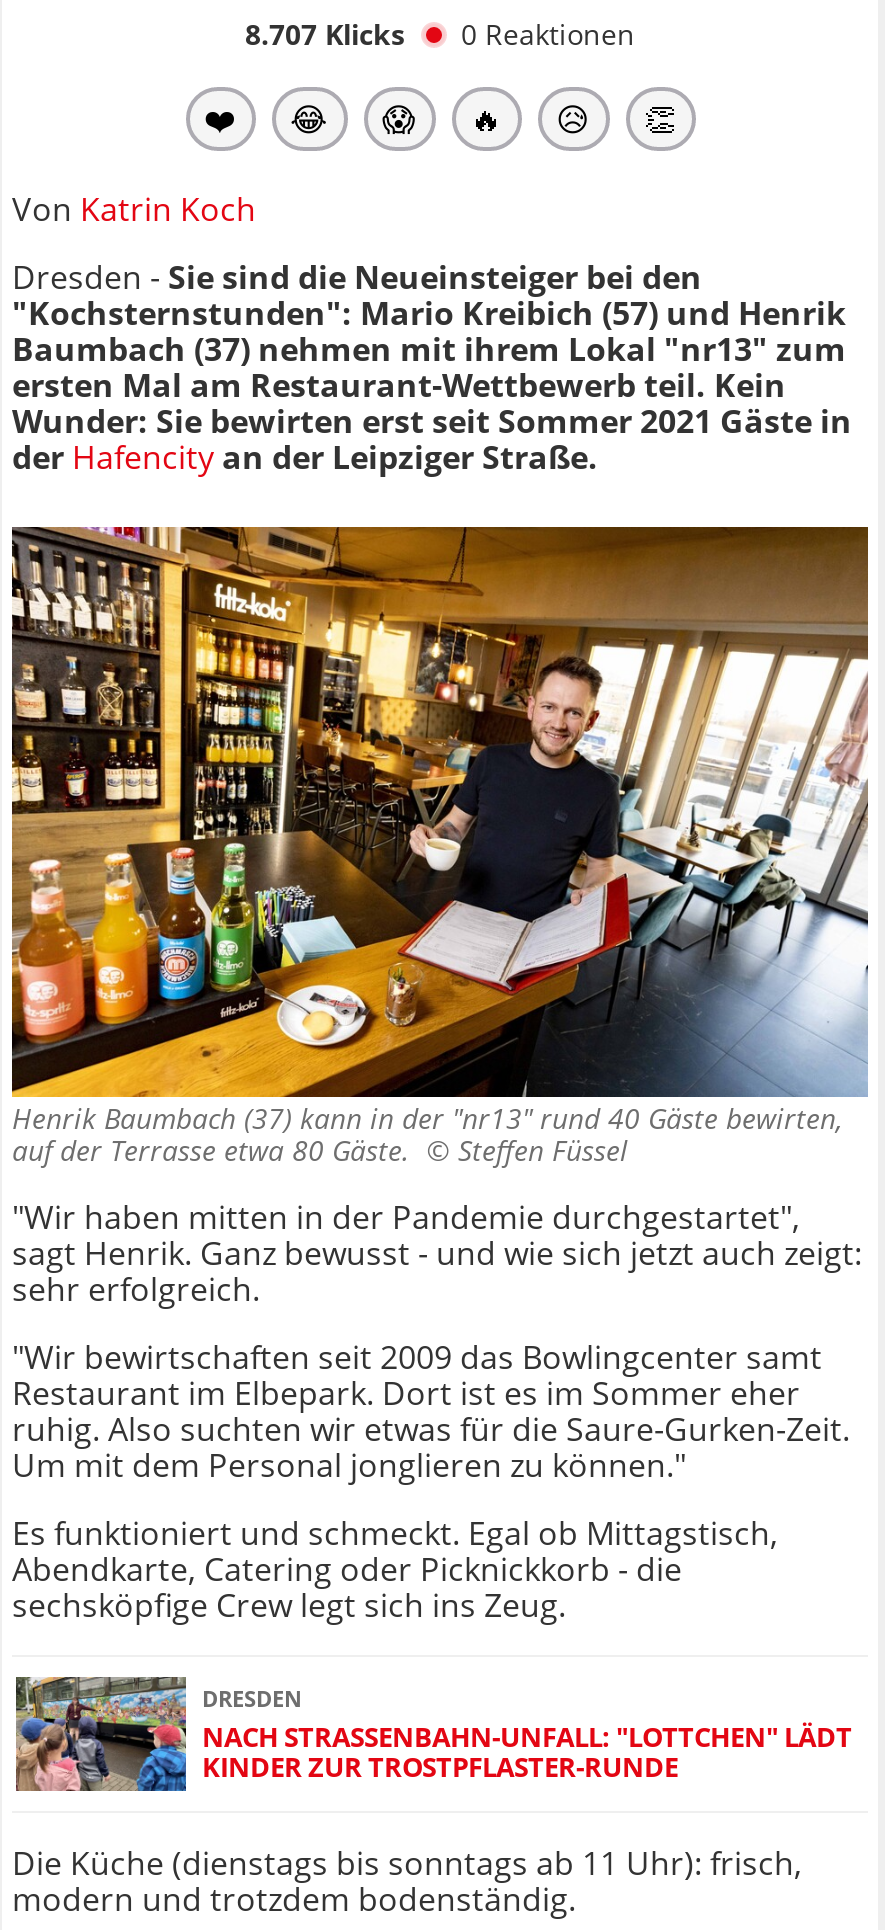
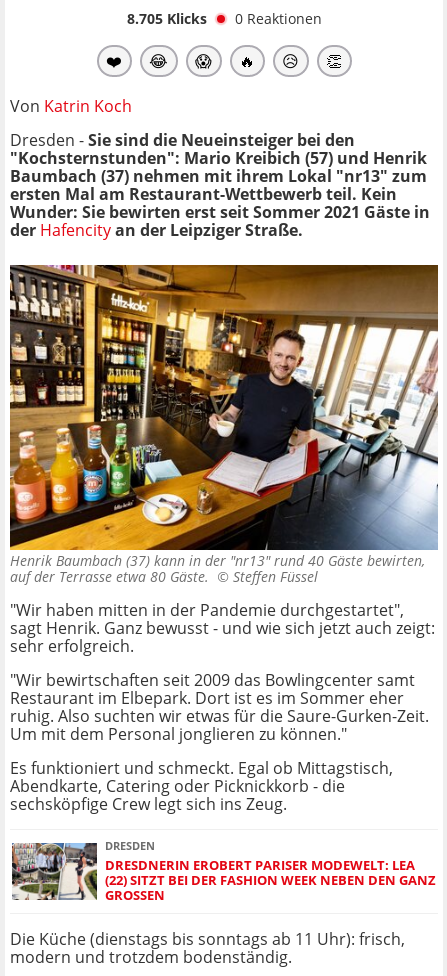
- 8.707 Klicks 0 Reaktionen
+ 8.705 Klicks 0 Reaktionen

- [image]
- NACH STRASSENBAHN-UNFALL: "LOTTCHEN" LÄDT K
- INDER ZUR TROSTPFLASTER-RUNDE
+ [image]
+ DRESDNERIN EROBERT PARISER MODEWELT: LEA
+ (22) SITZT BEI DER FASHION WEEK NEBEN DEN GANZ
+ GROSSEN
